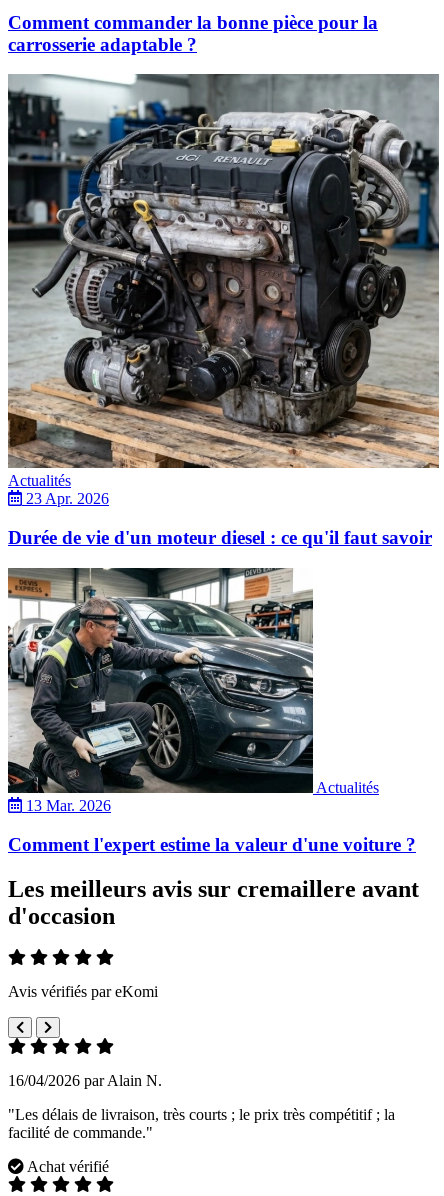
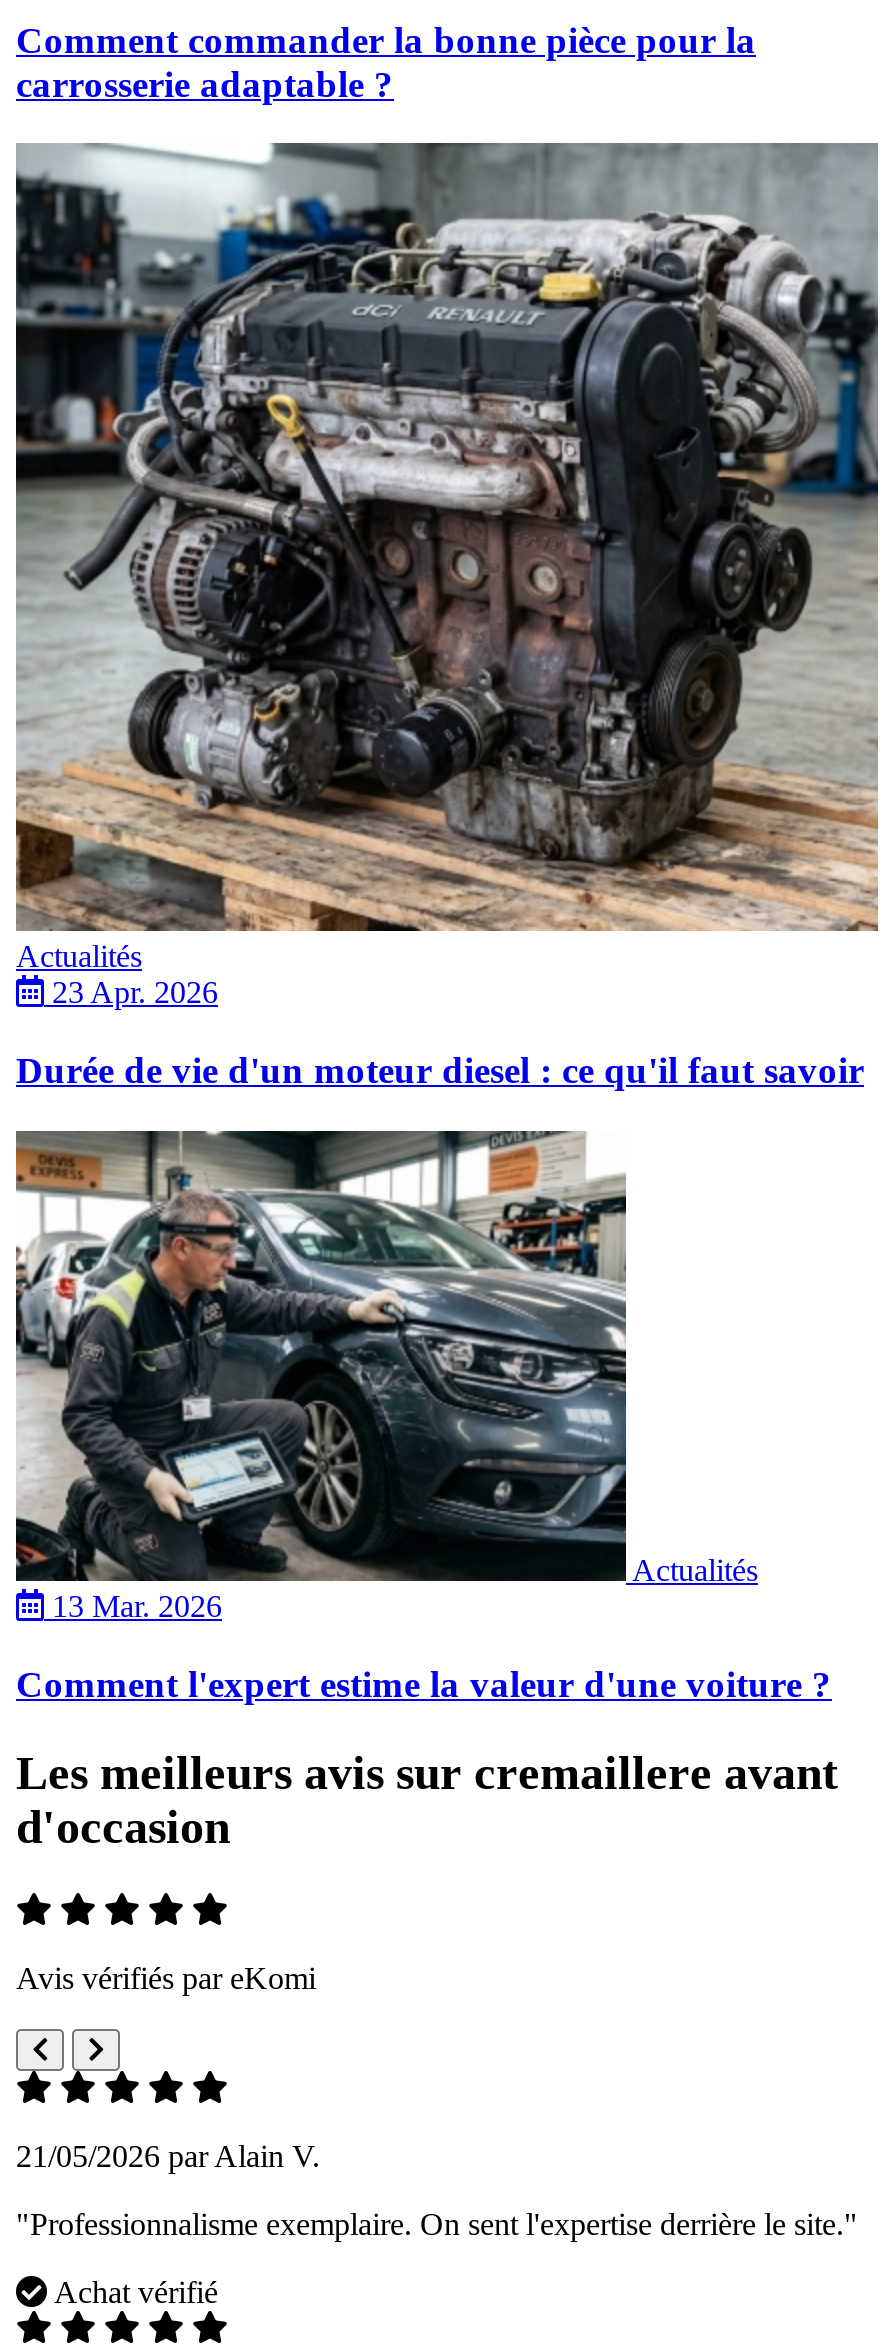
- 16/04/2026 par Alain N.
+ 21/05/2026 par Alain V.

- "Les délais de livraison, très courts ; le prix très compétitif ; la
- facilité de commande."
+ "Professionnalisme exemplaire. On sent l'expertise derrière le site."
